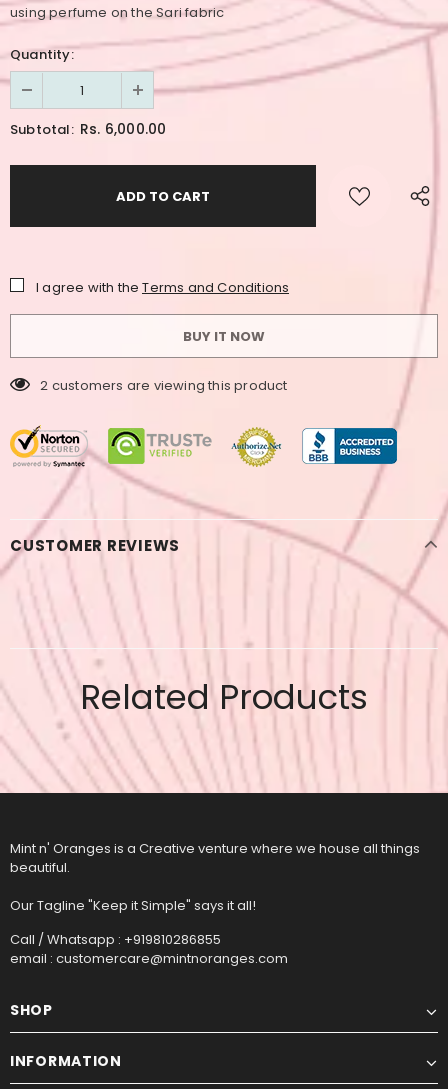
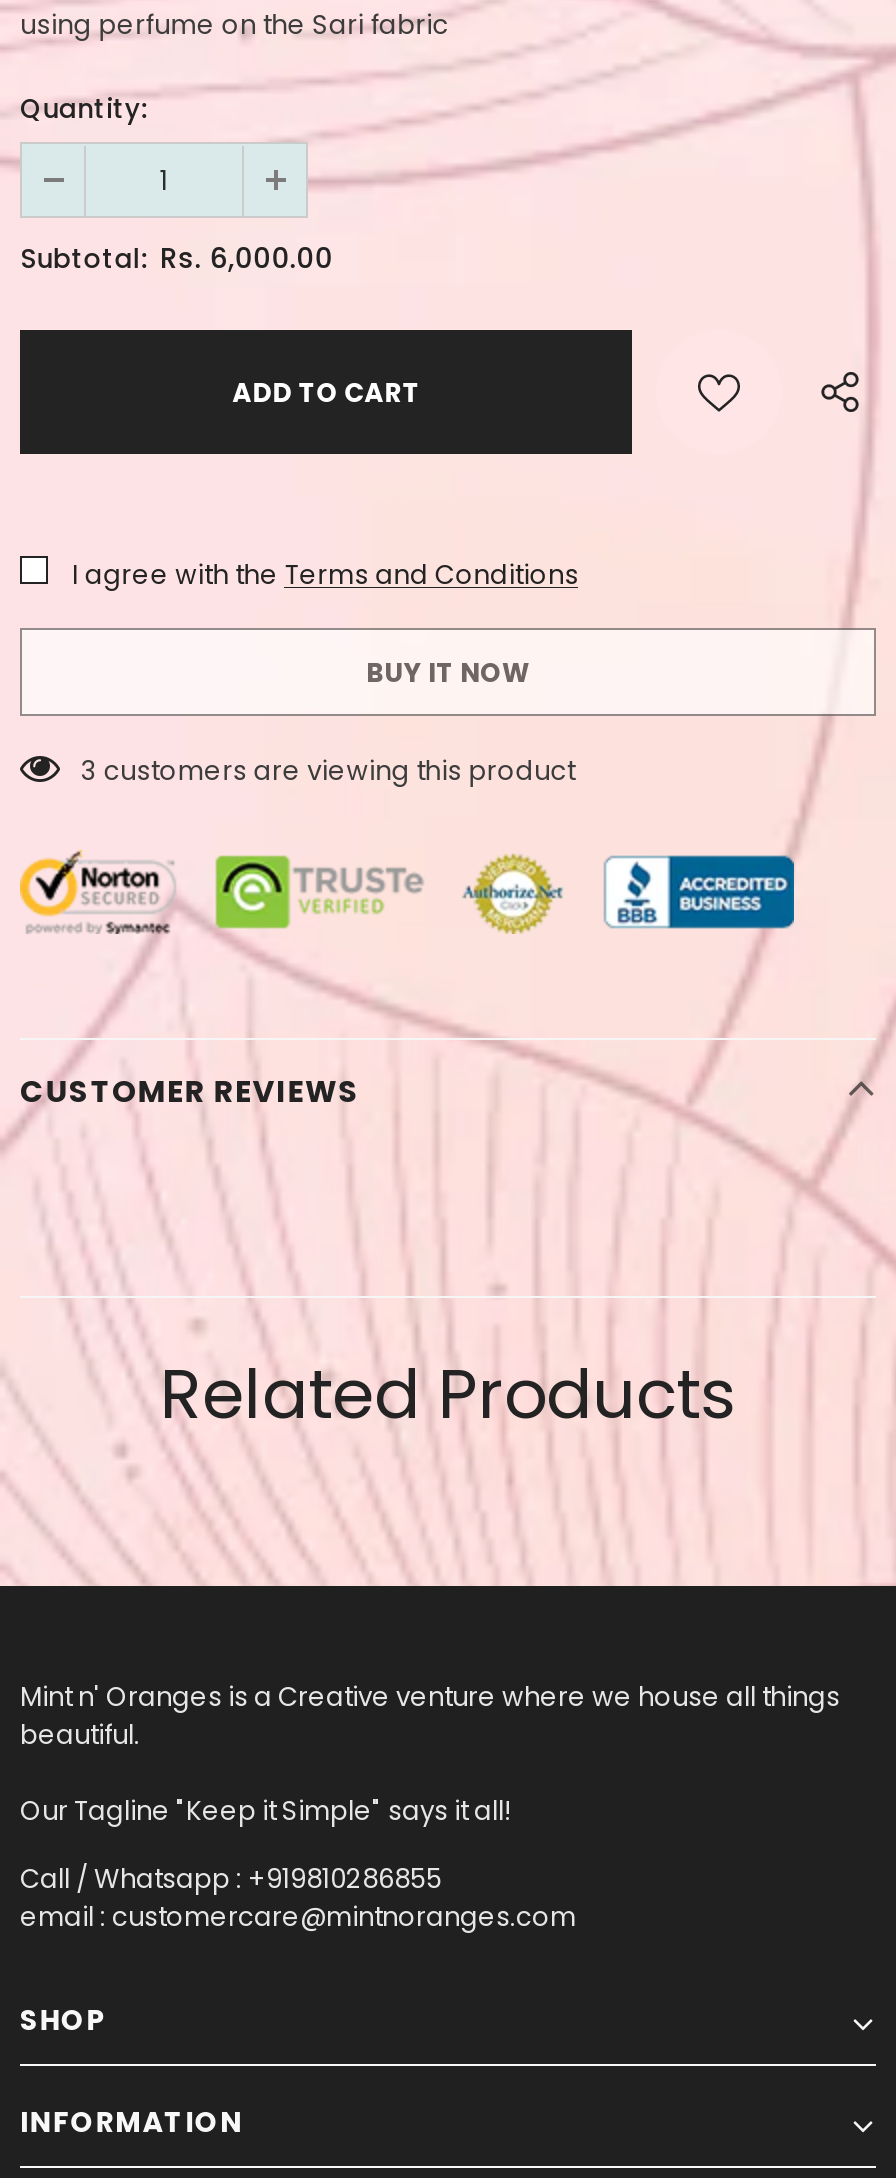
- 2 customers are viewing this product
+ 3 customers are viewing this product
